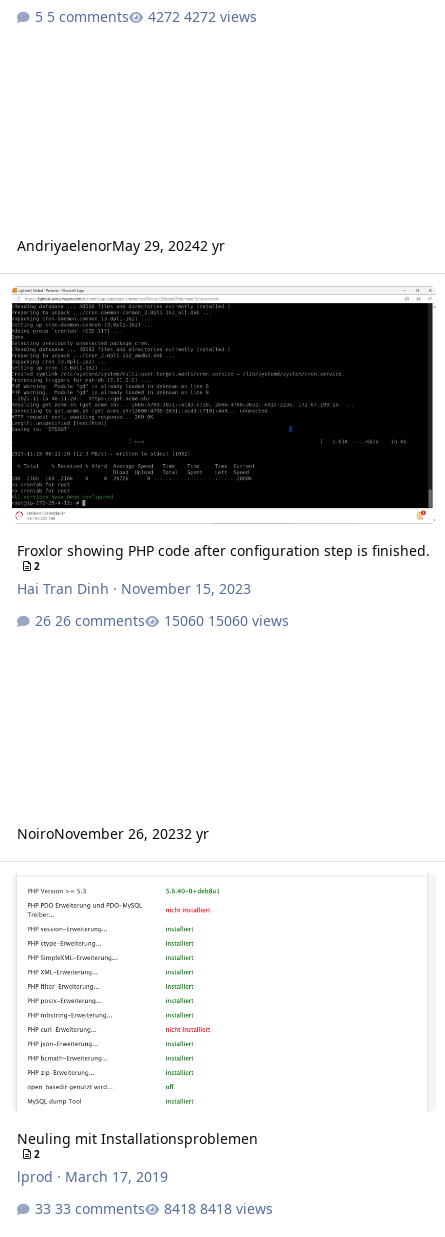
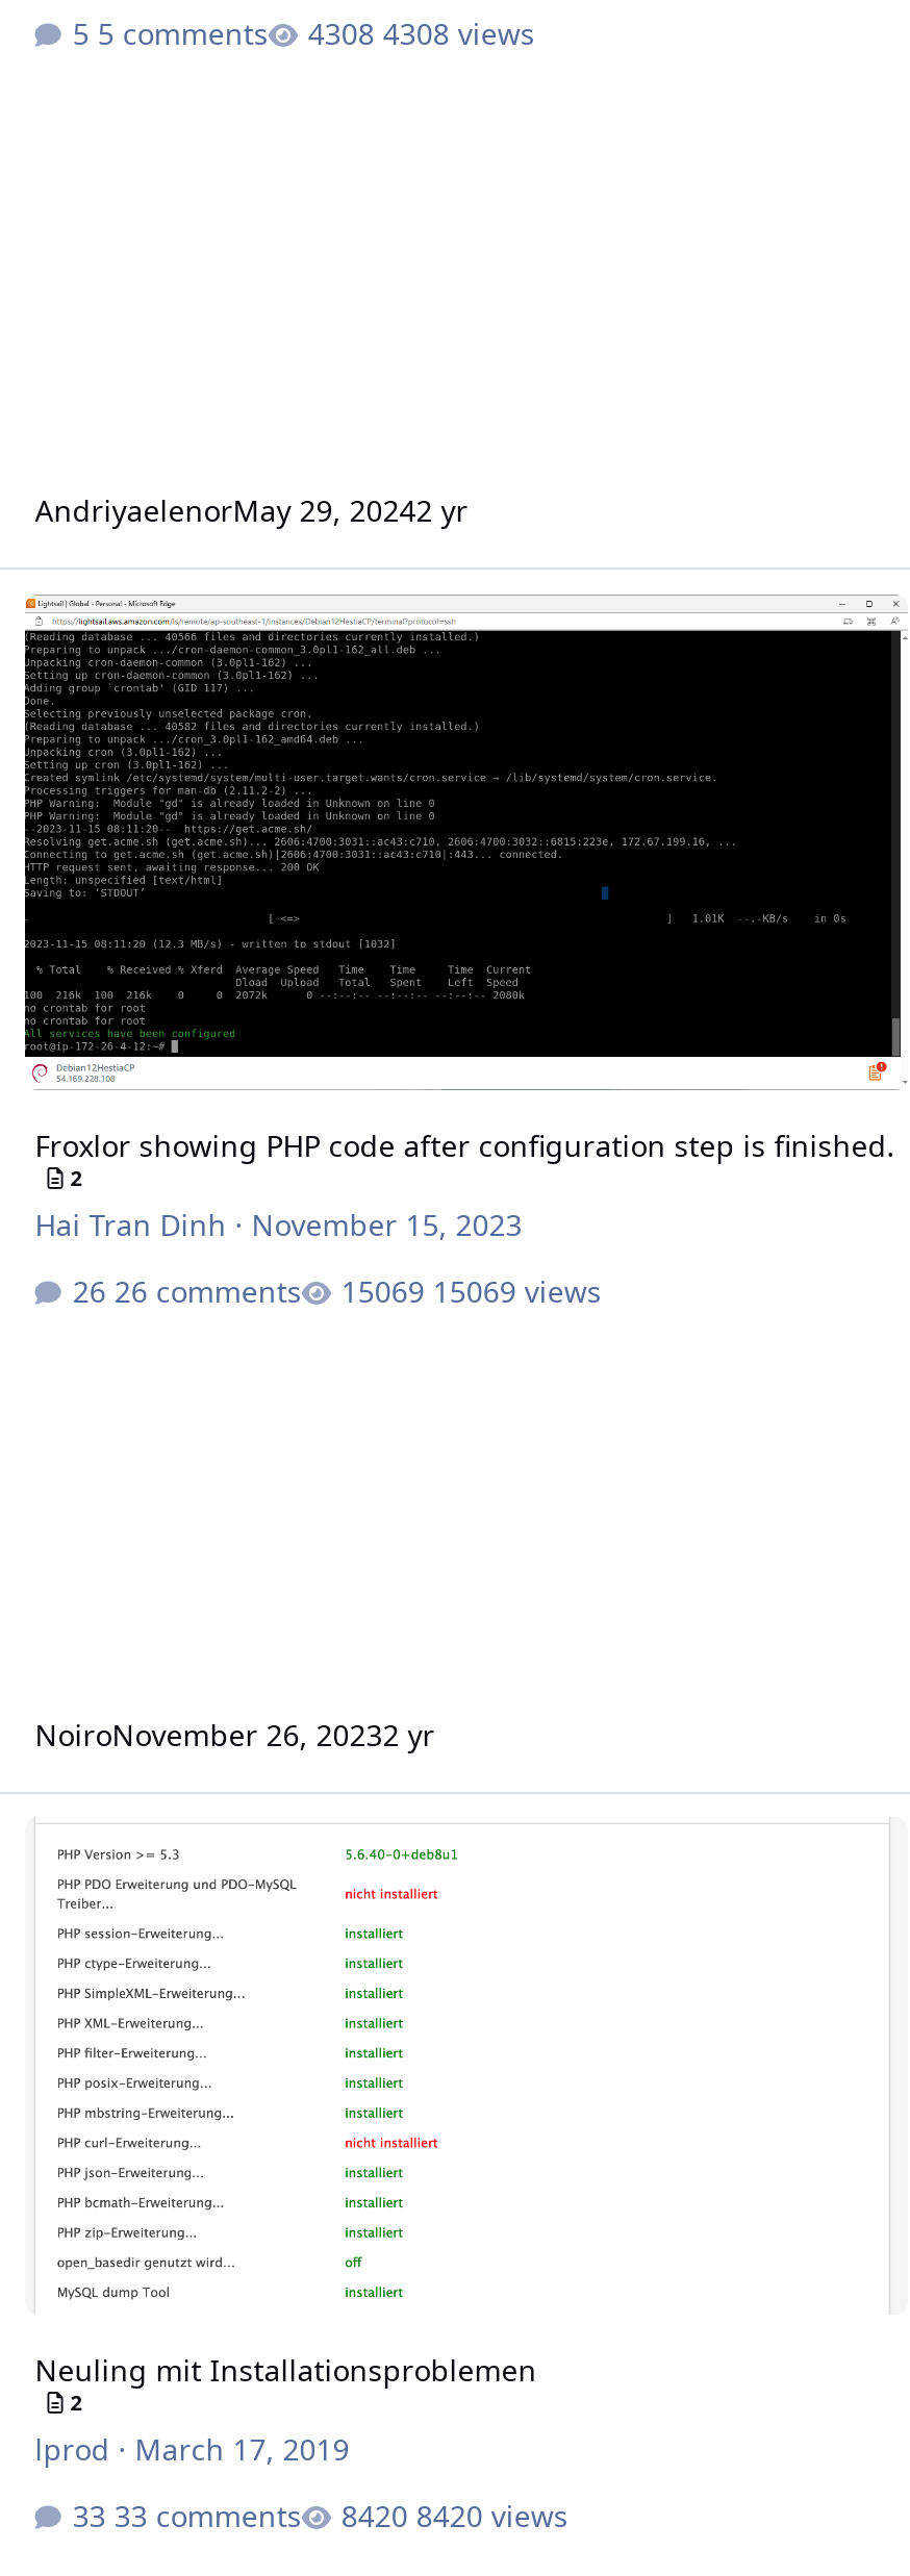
- 4272 views
+ 4308 views

- 15060 views
+ 15069 views

- 8418 views
+ 8420 views
